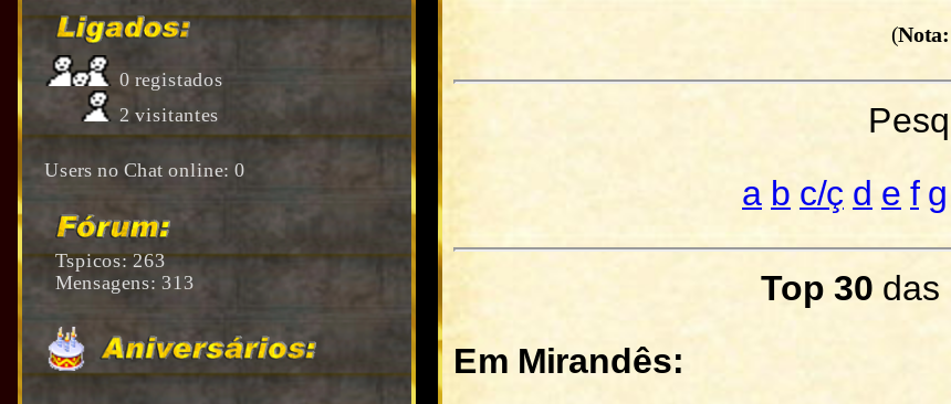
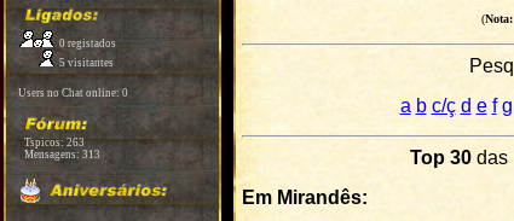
- 2 visitantes
+ 5 visitantes
